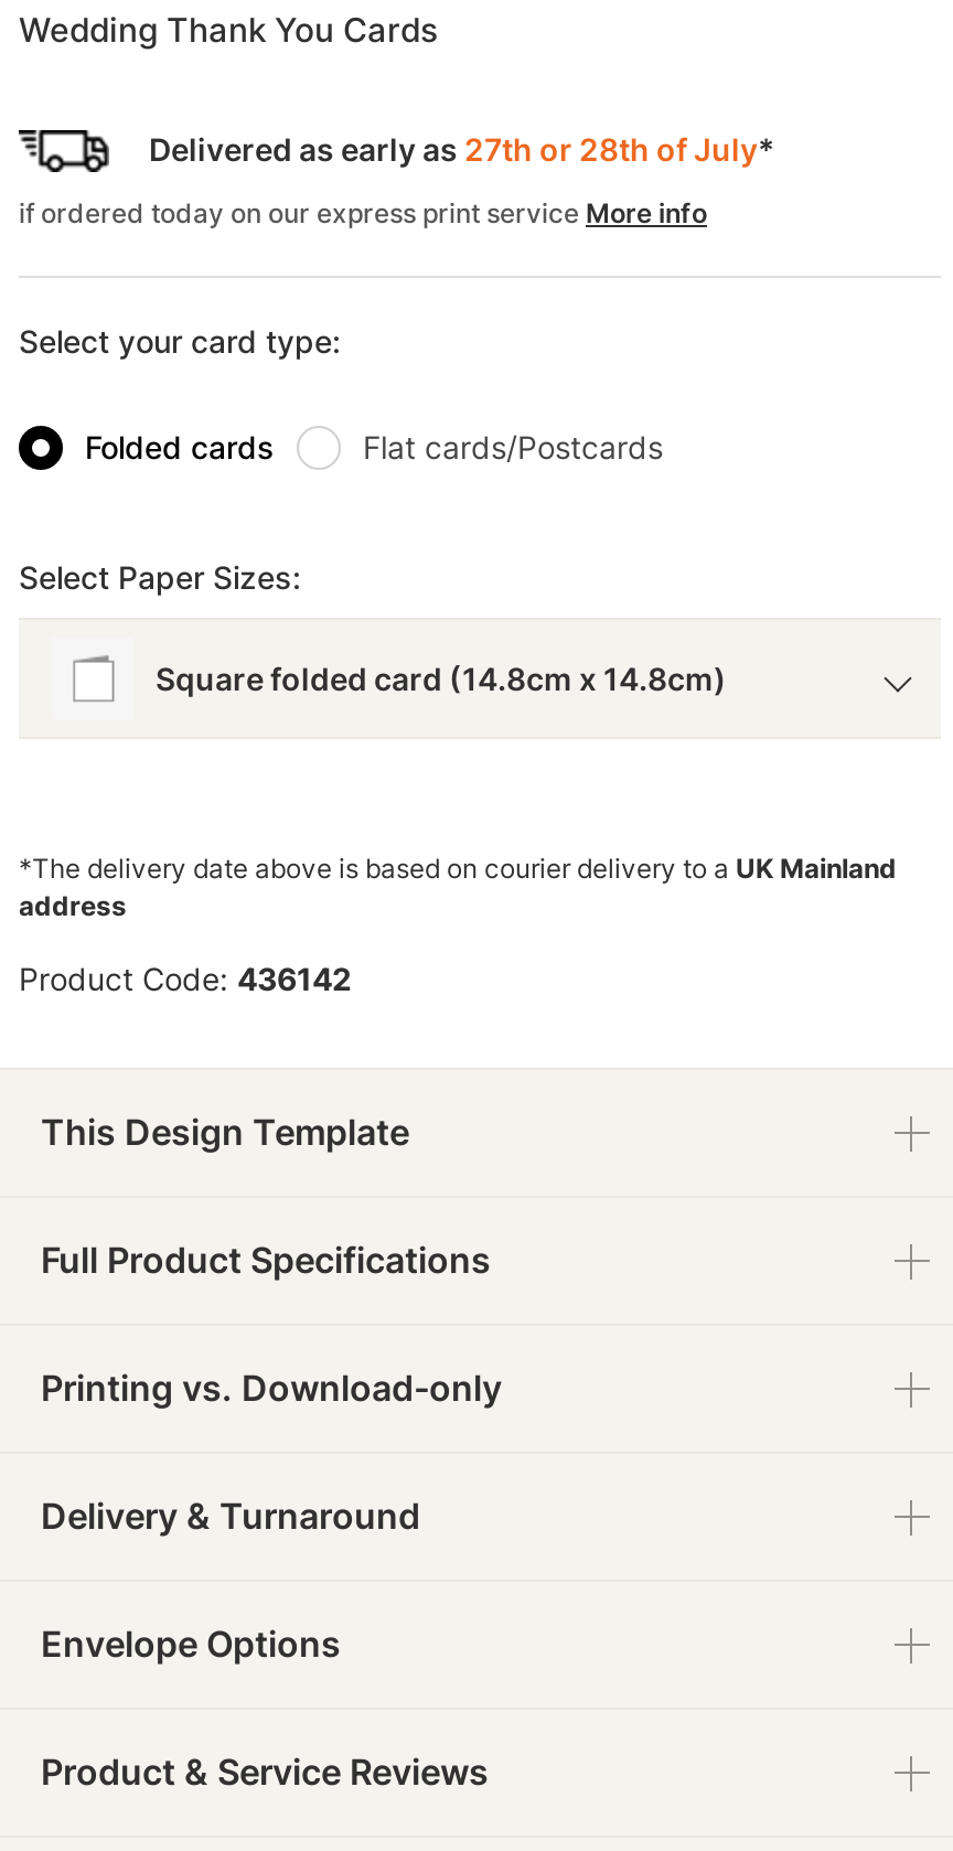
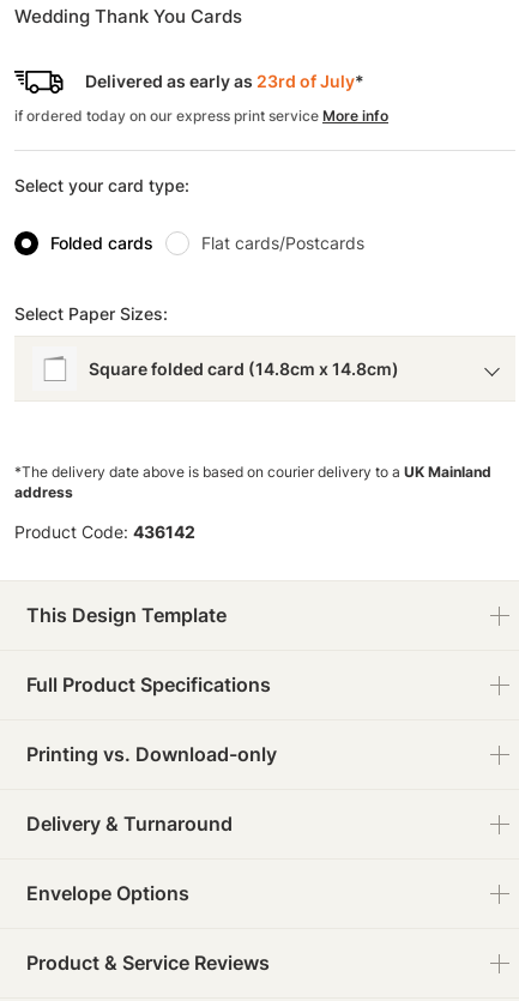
- Delivered as early as 27th or 28th of July*
+ Delivered as early as 23rd of July*
